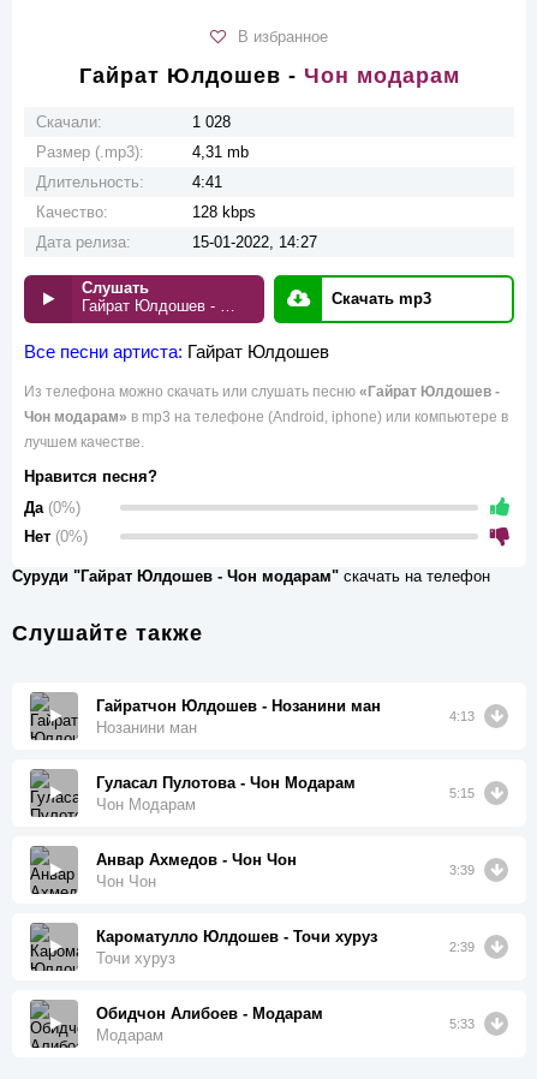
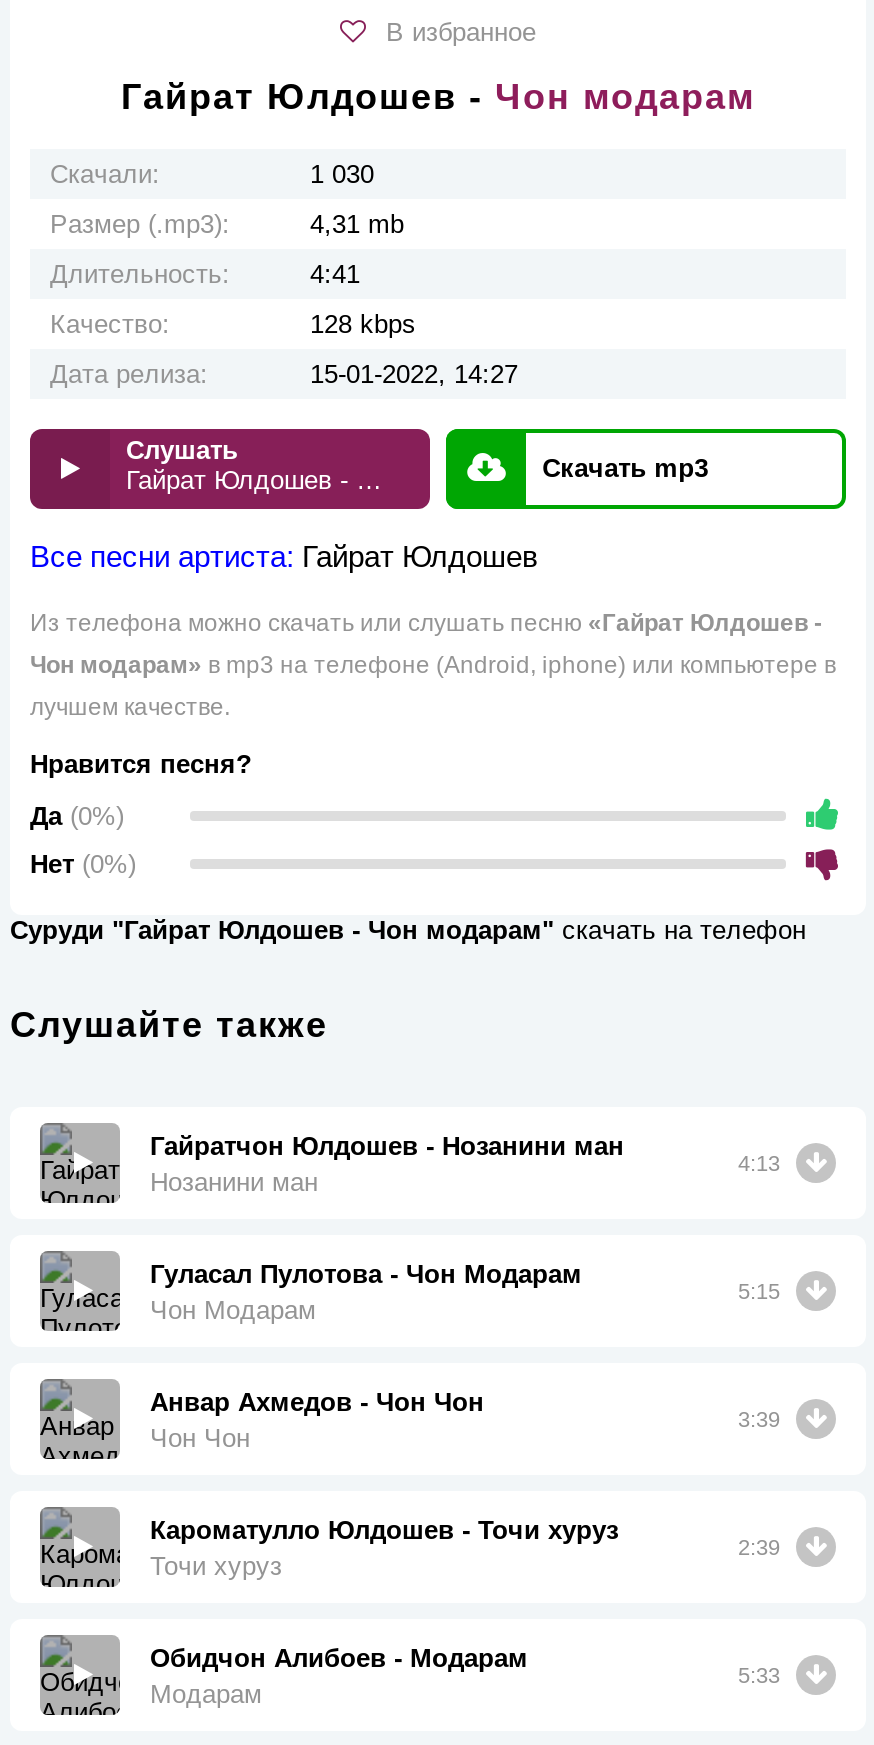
- 1 028
+ 1 030
